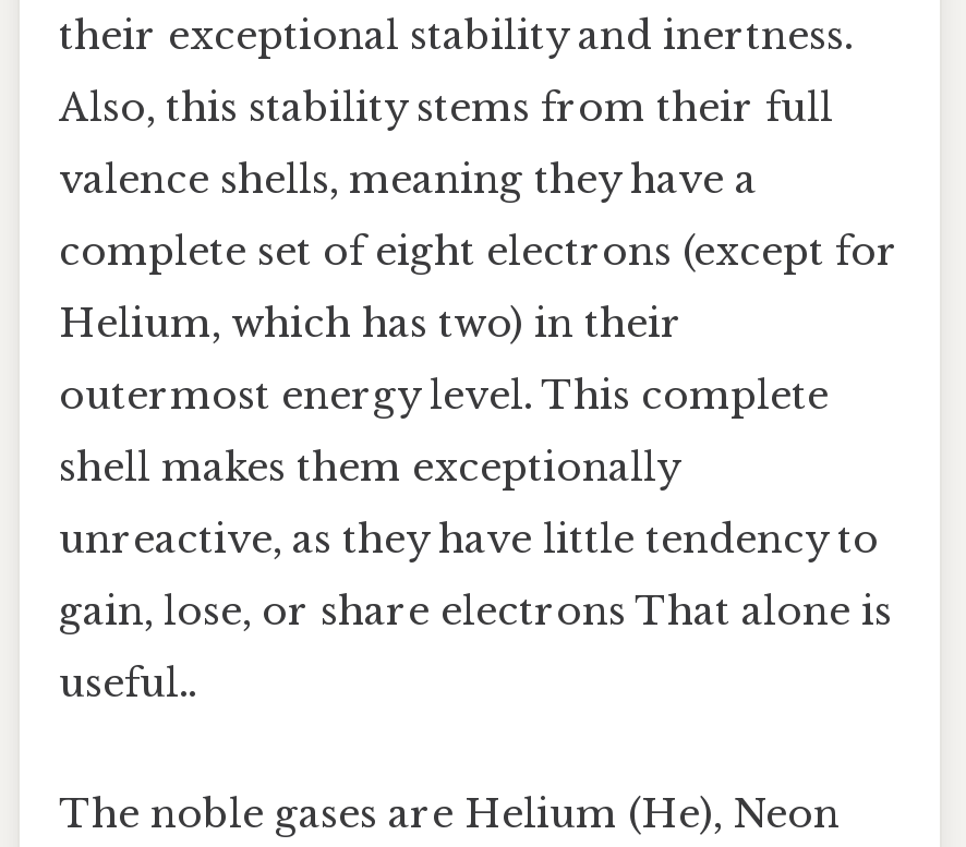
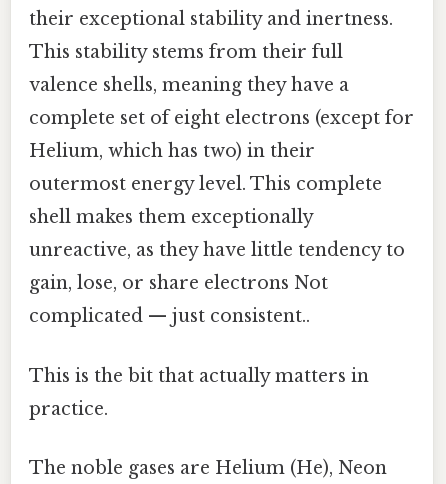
- Also, this stability stems from their full
+ This stability stems from their full

- gain, lose, or share electrons That alone is
- useful..
+ gain, lose, or share electrons Not
+ complicated — just consistent..
+ This is the bit that actually matters in
+ practice.
